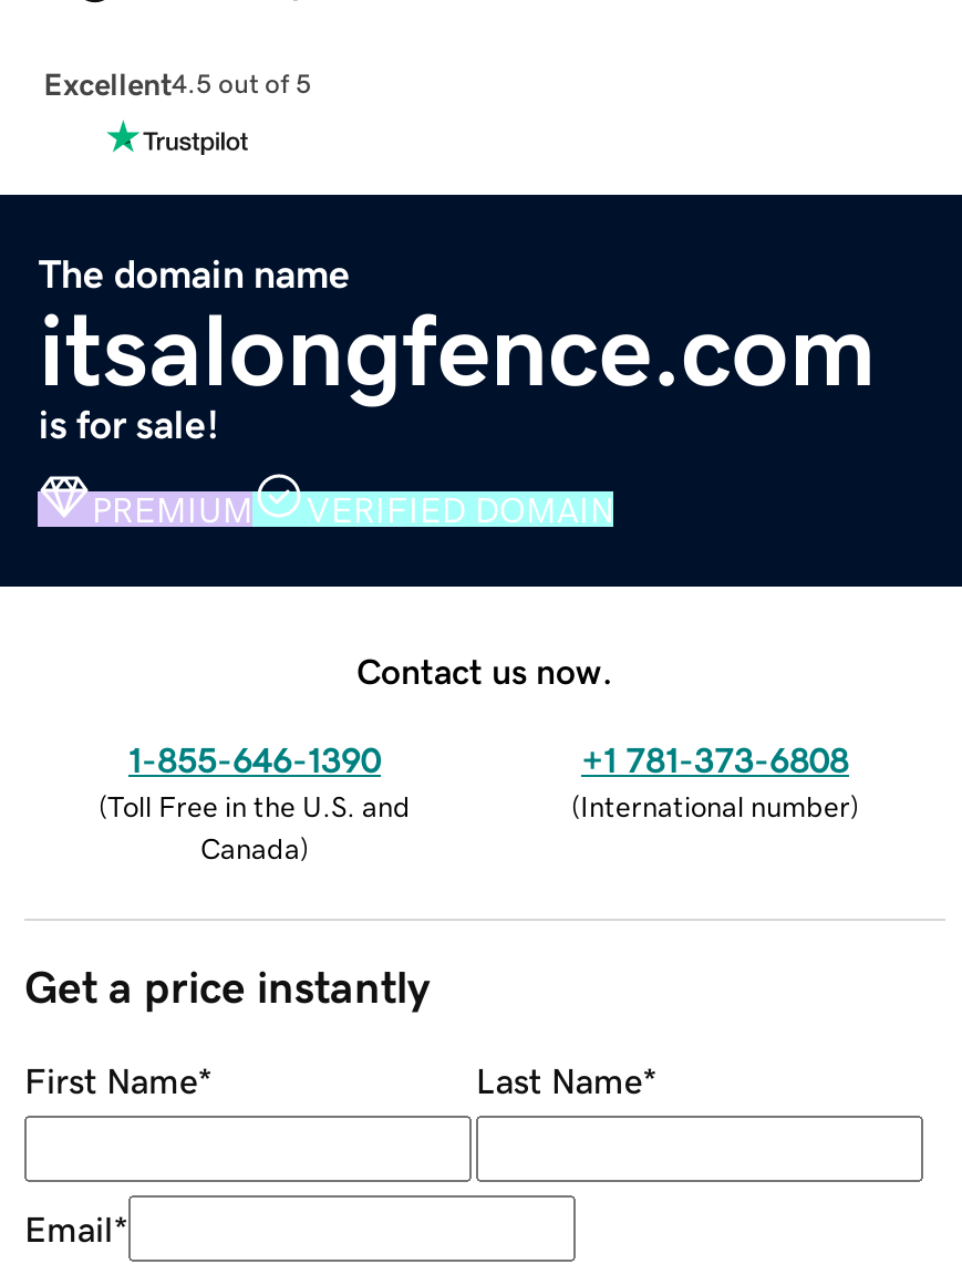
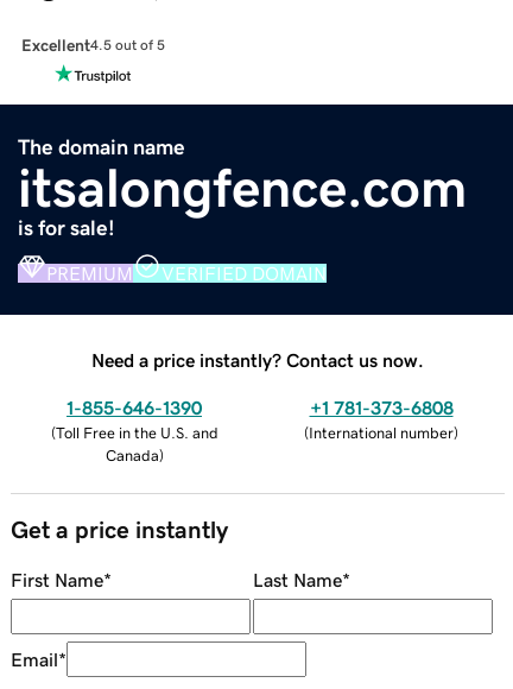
- Contact us now.
+ Need a price instantly? Contact us now.
